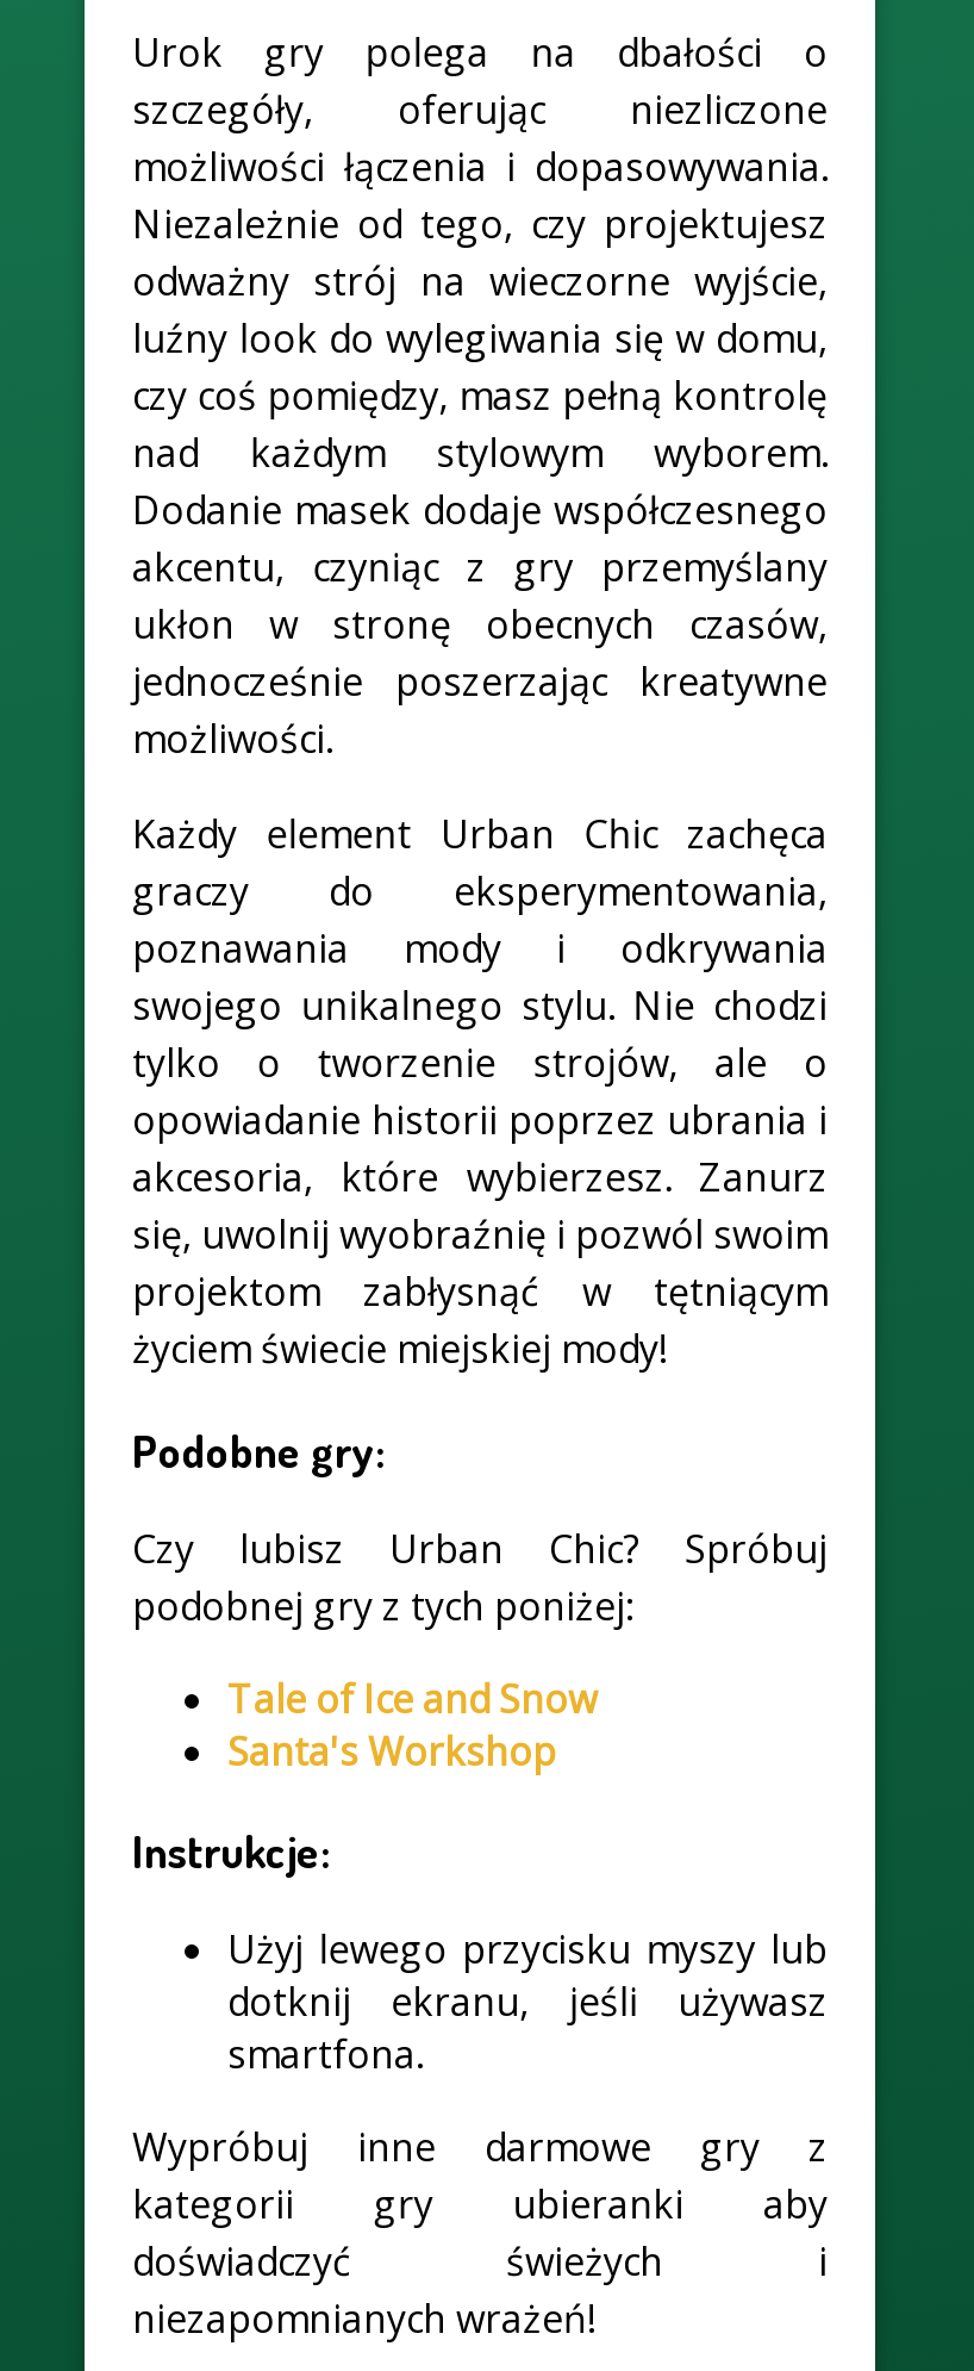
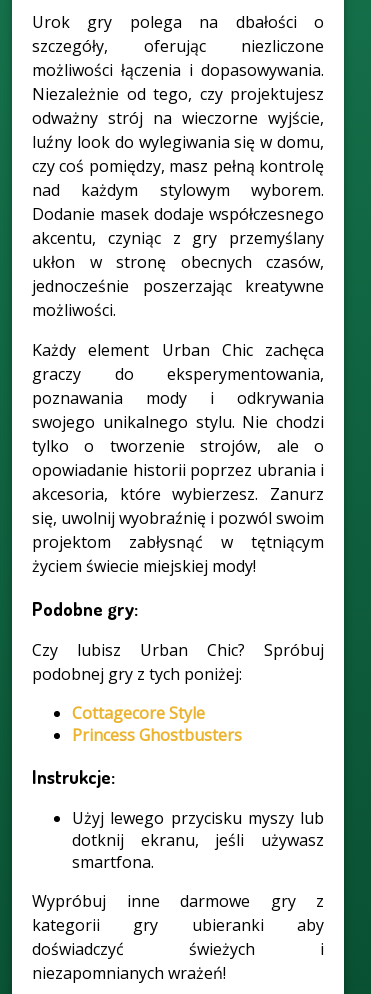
- Tale of Ice and Snow
- Santa's Workshop
+ Cottagecore Style
+ Princess Ghostbusters
